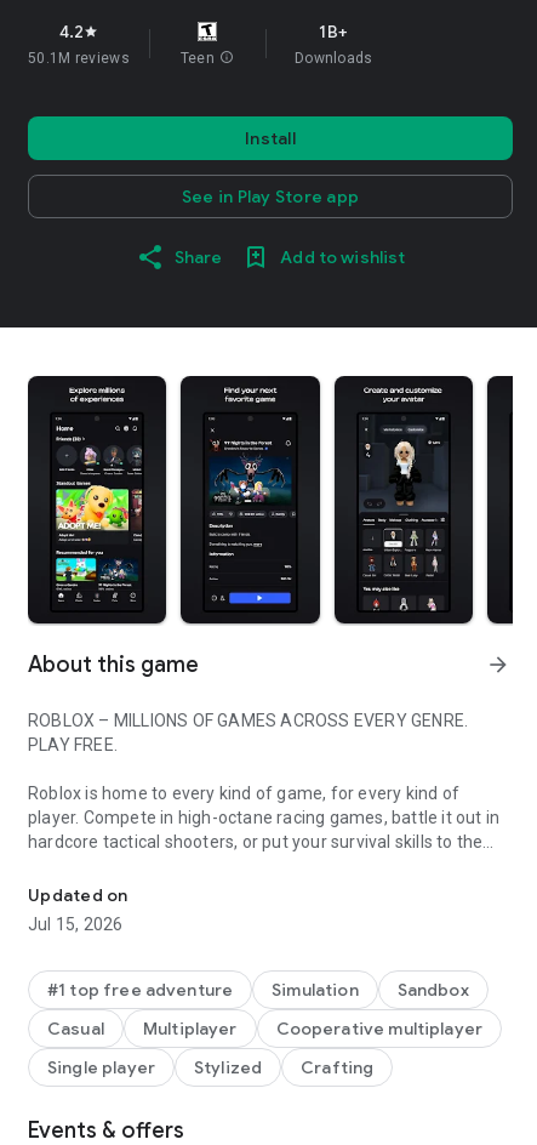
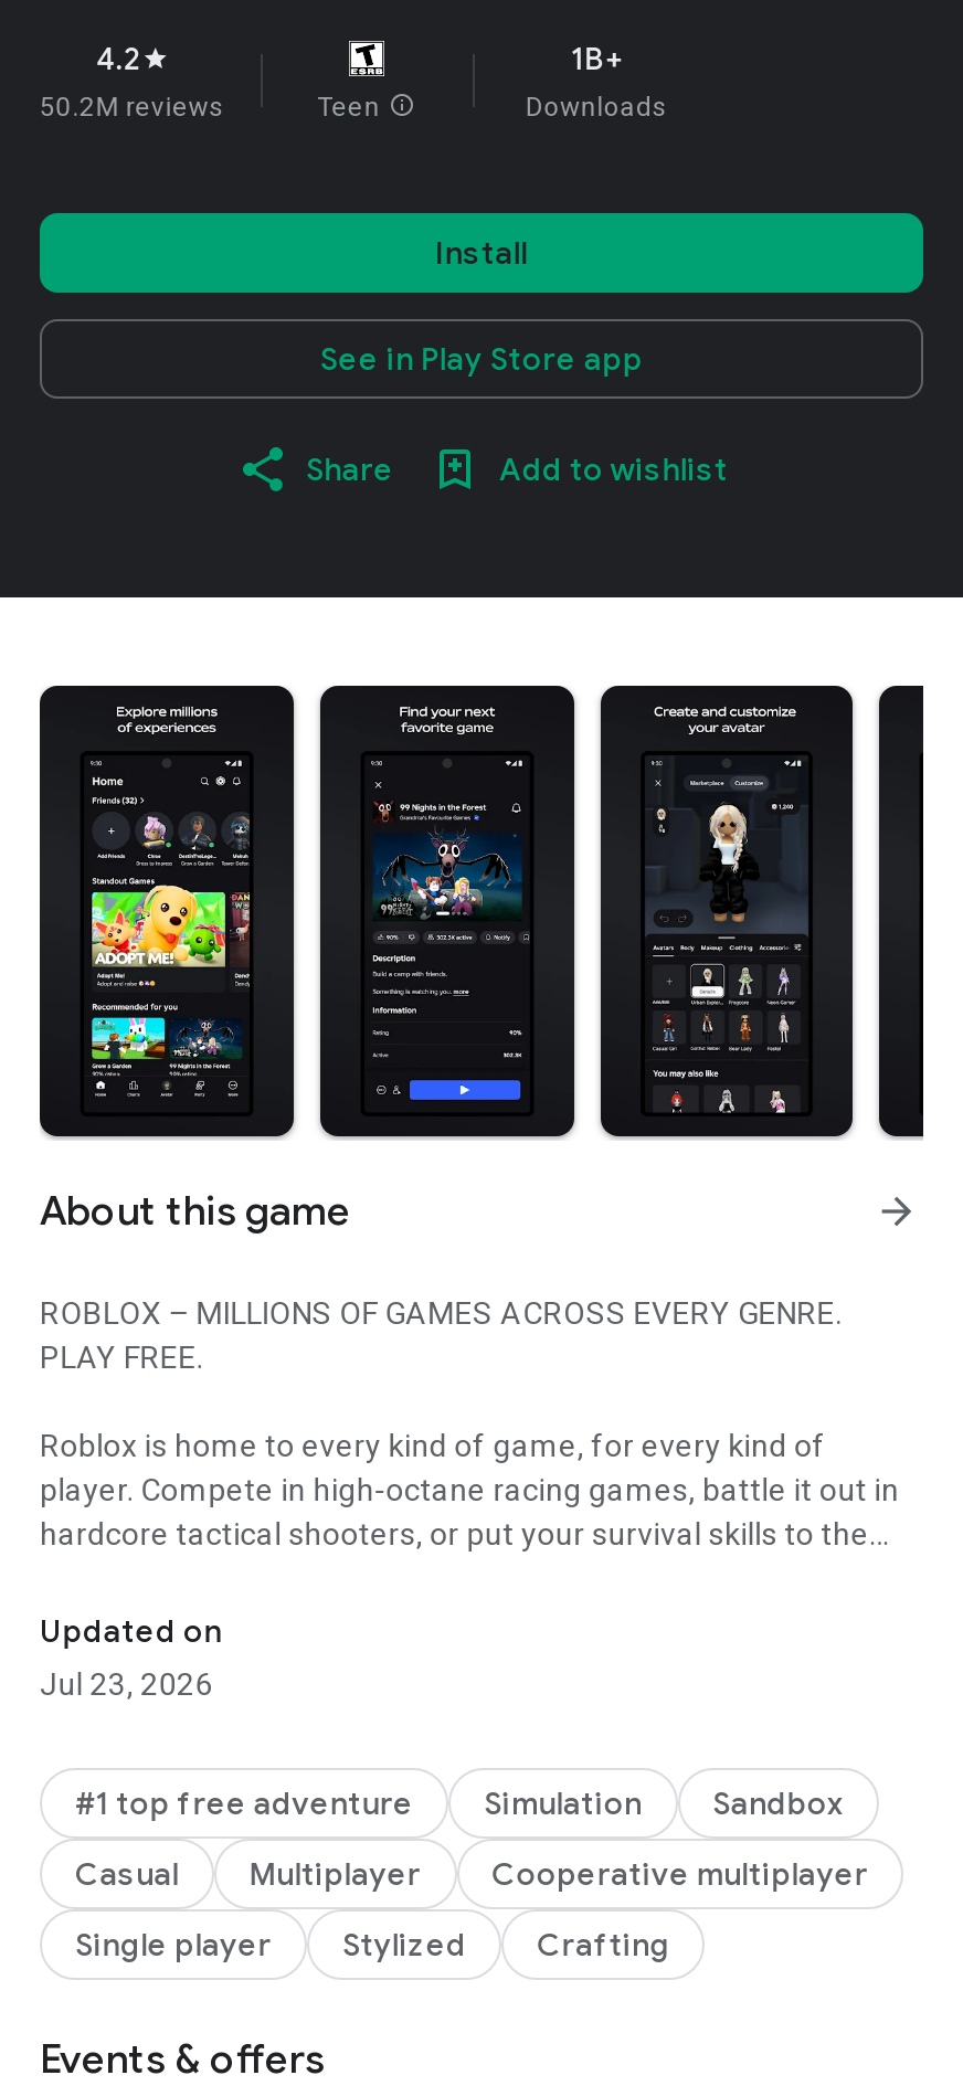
- 50.1M reviews
+ 50.2M reviews

- Jul 15, 2026
+ Jul 23, 2026
